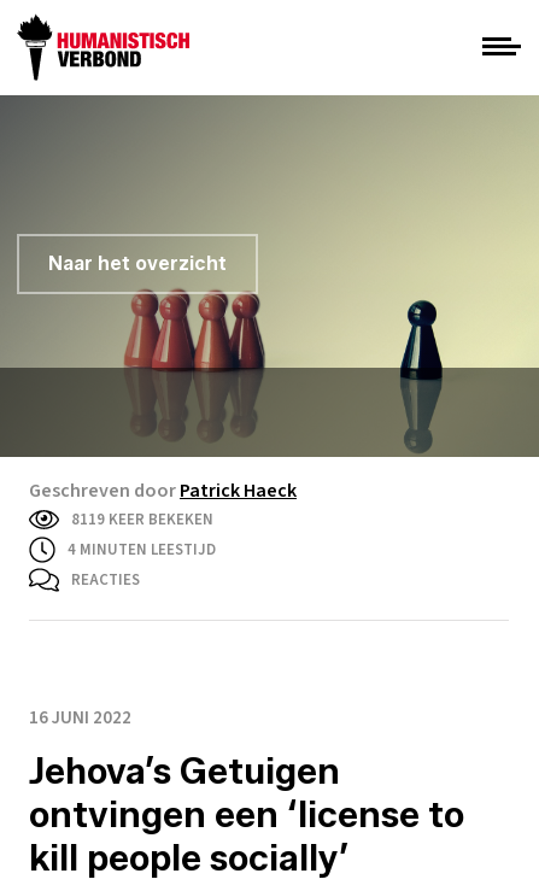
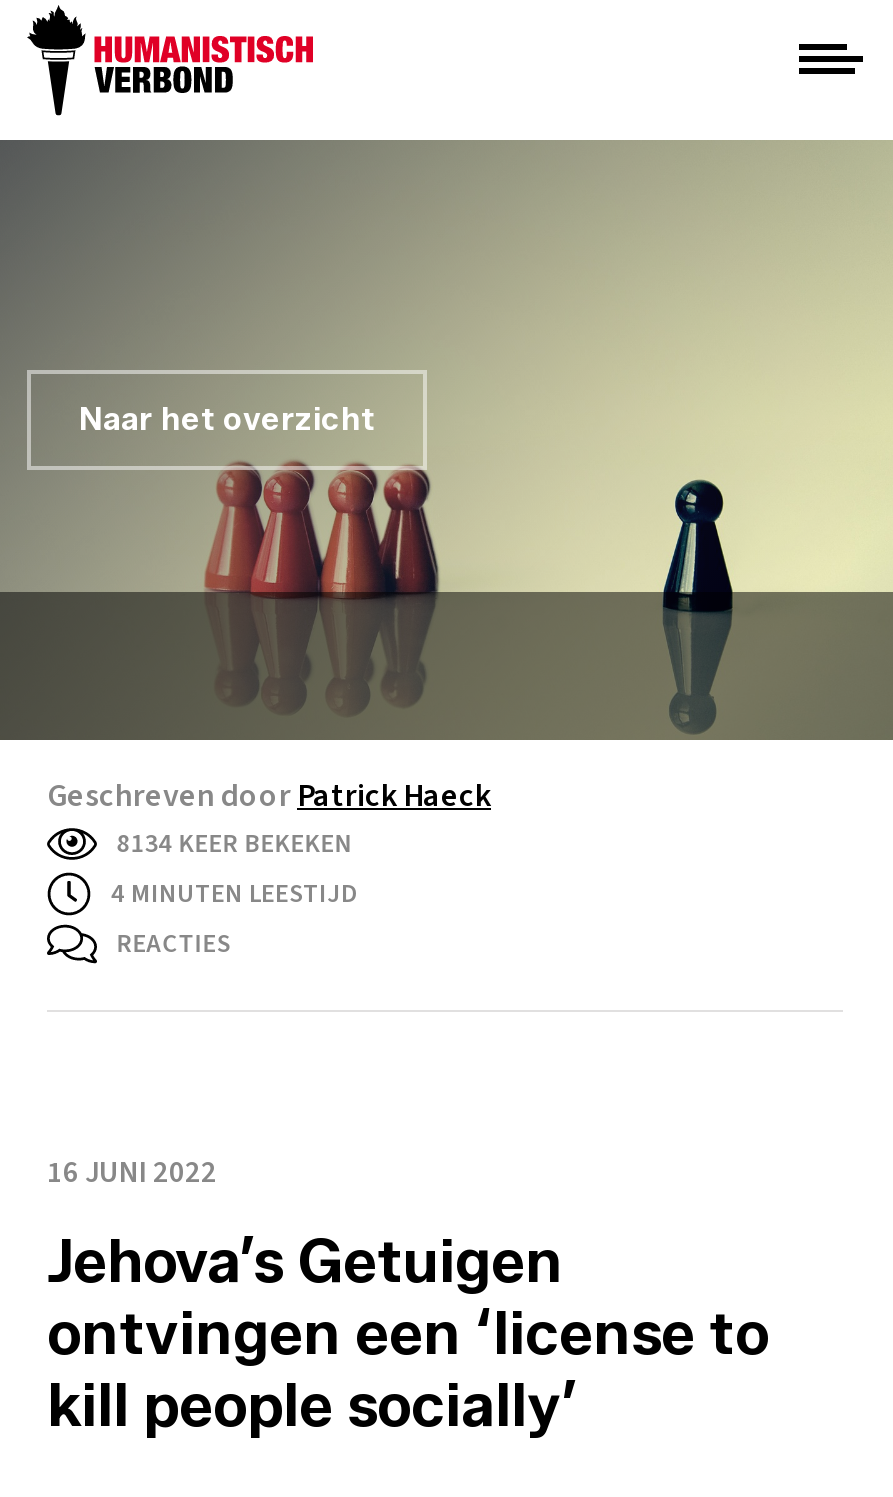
- 8119 KEER BEKEKEN
+ 8134 KEER BEKEKEN
